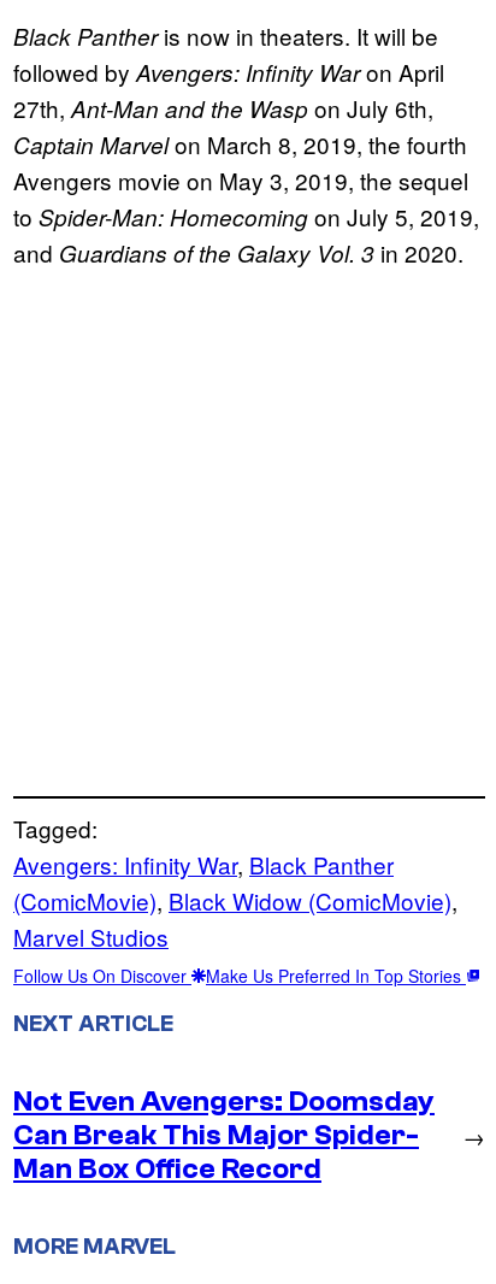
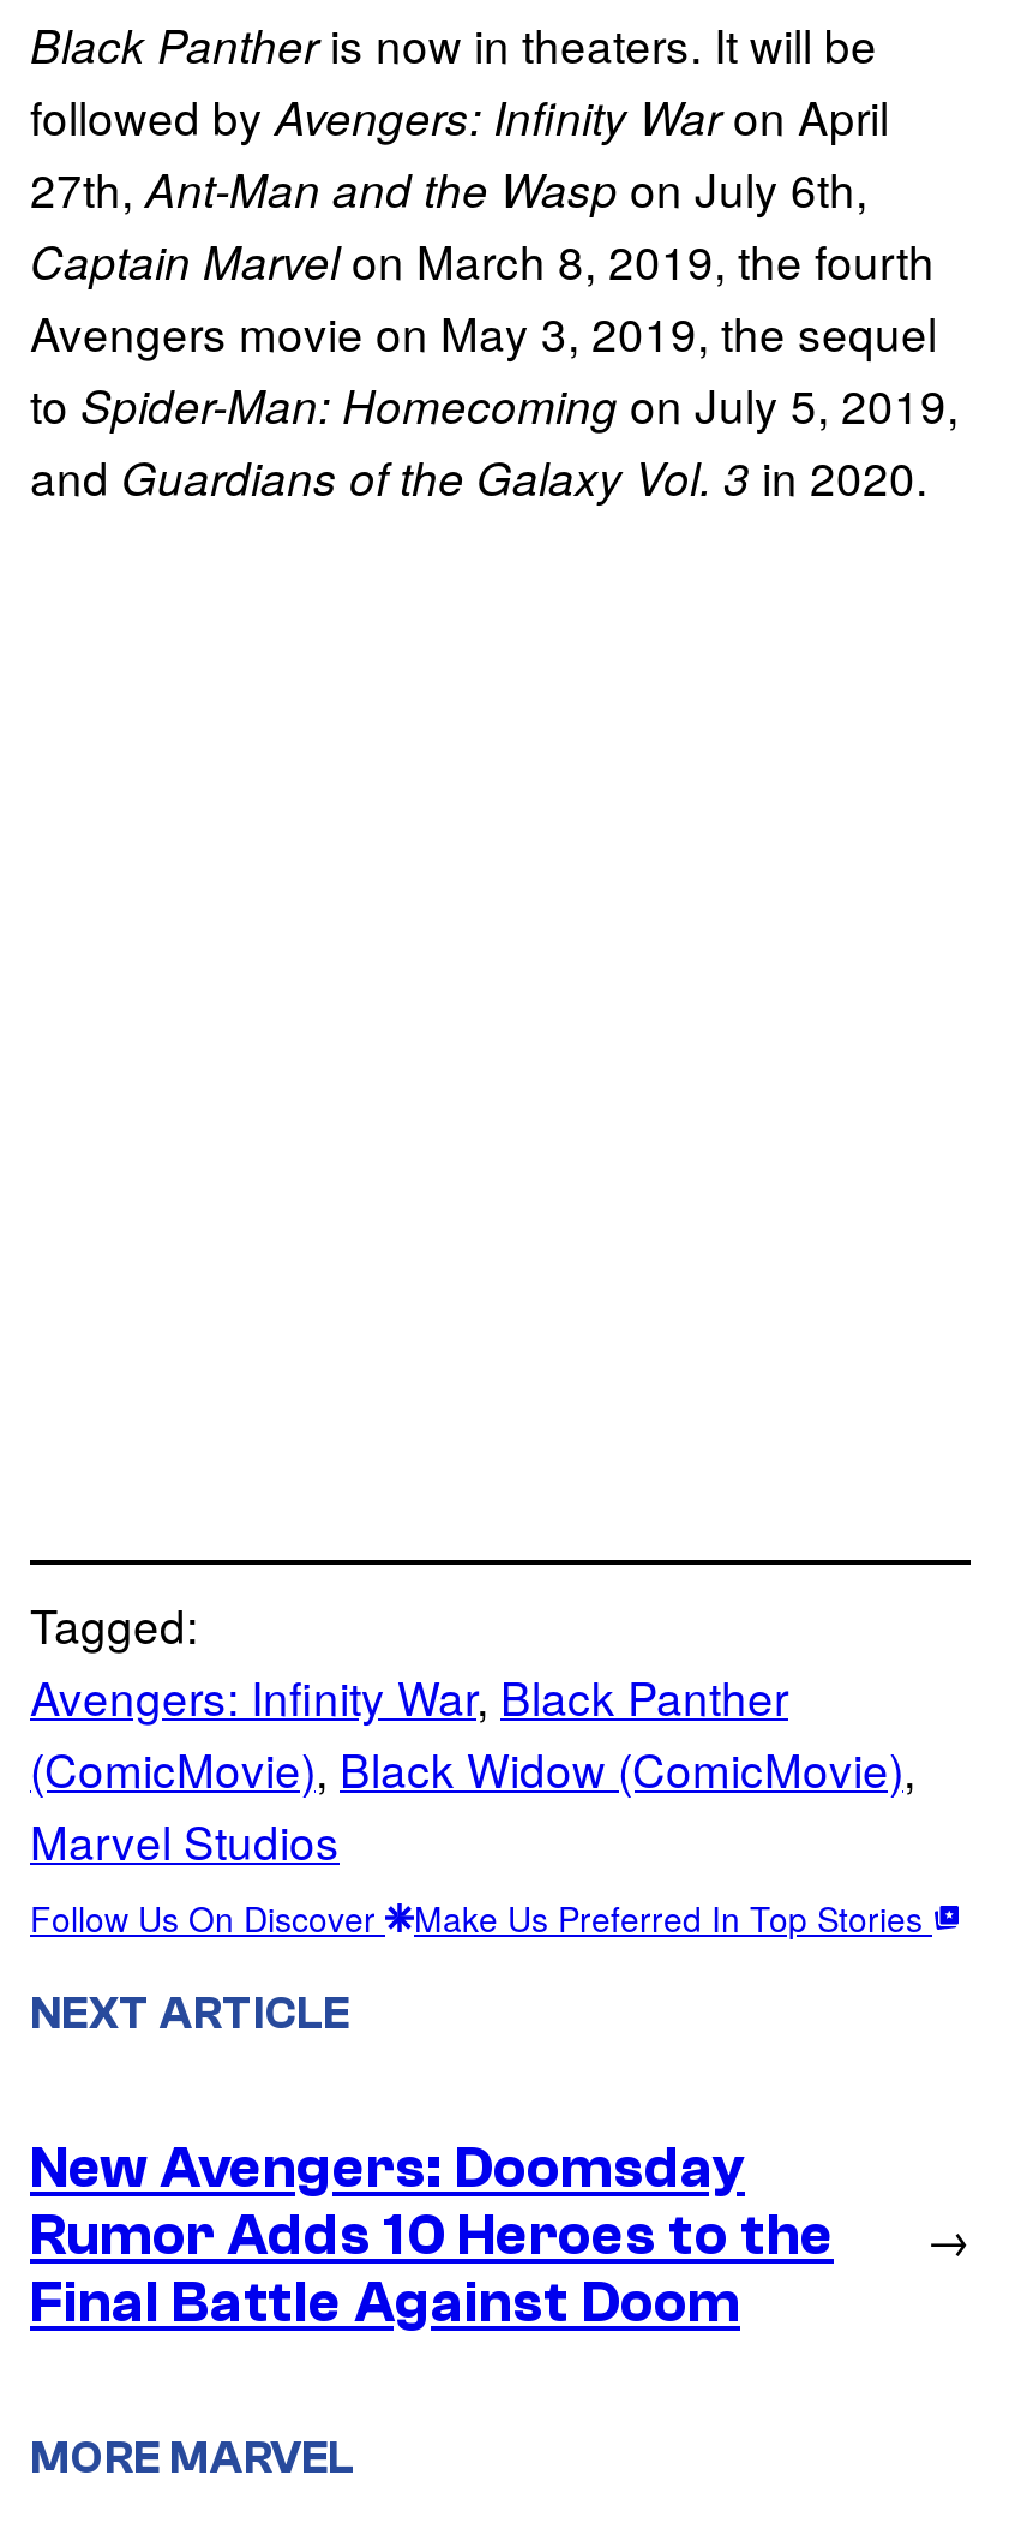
- Not Even Avengers: Doomsday
- Can Break This Major Spider-
- Man Box Office Record
+ New Avengers: Doomsday
+ Rumor Adds 10 Heroes to the
+ Final Battle Against Doom
